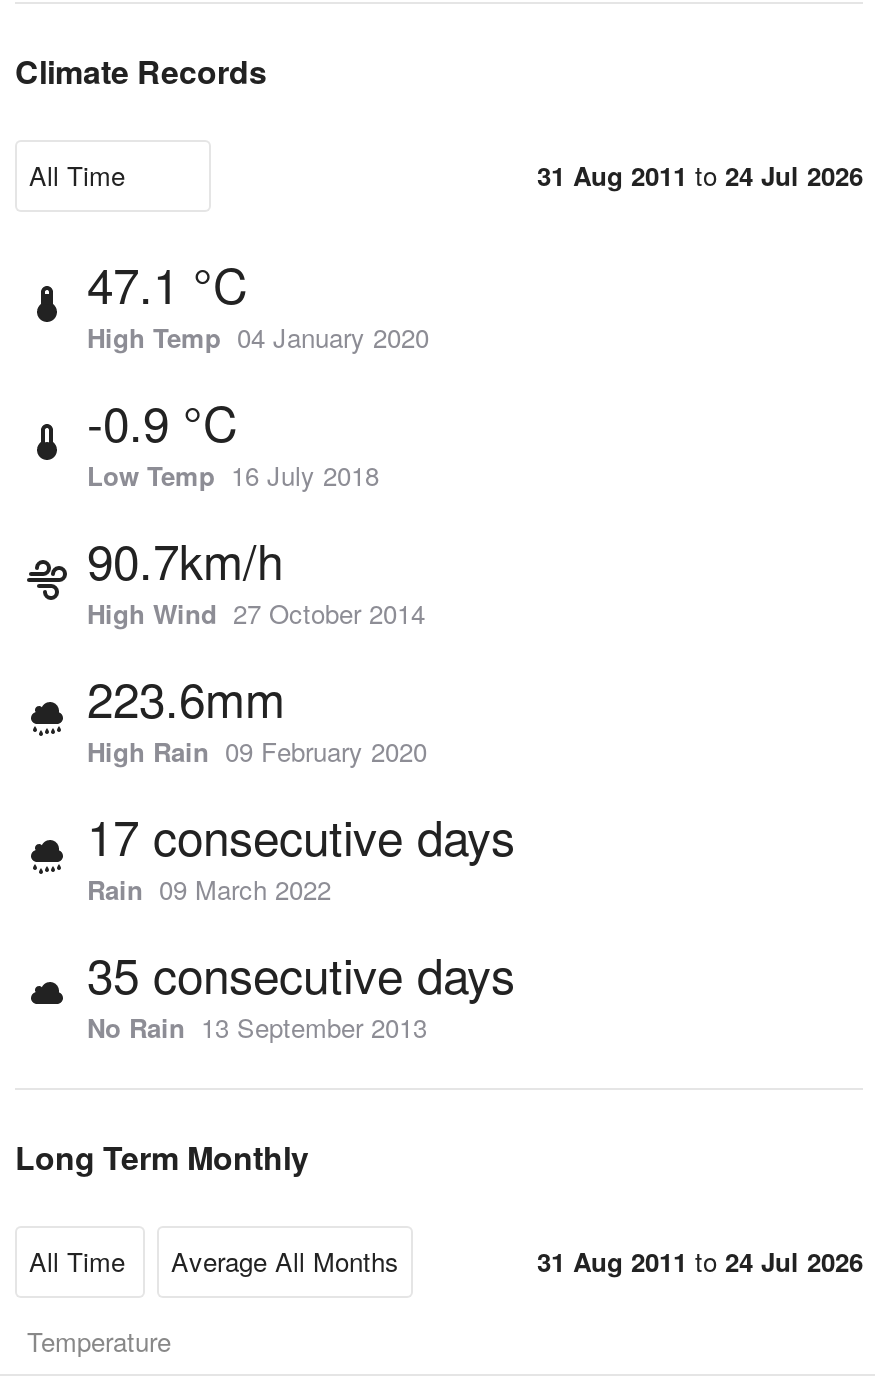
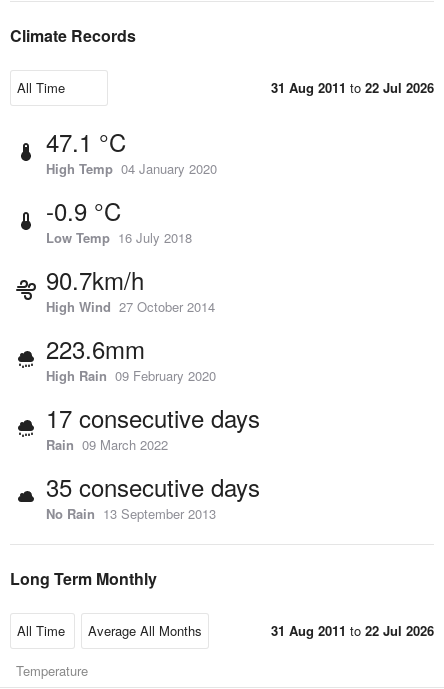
- 31 Aug 2011 to 24 Jul 2026
+ 31 Aug 2011 to 22 Jul 2026

- 31 Aug 2011 to 24 Jul 2026
+ 31 Aug 2011 to 22 Jul 2026
